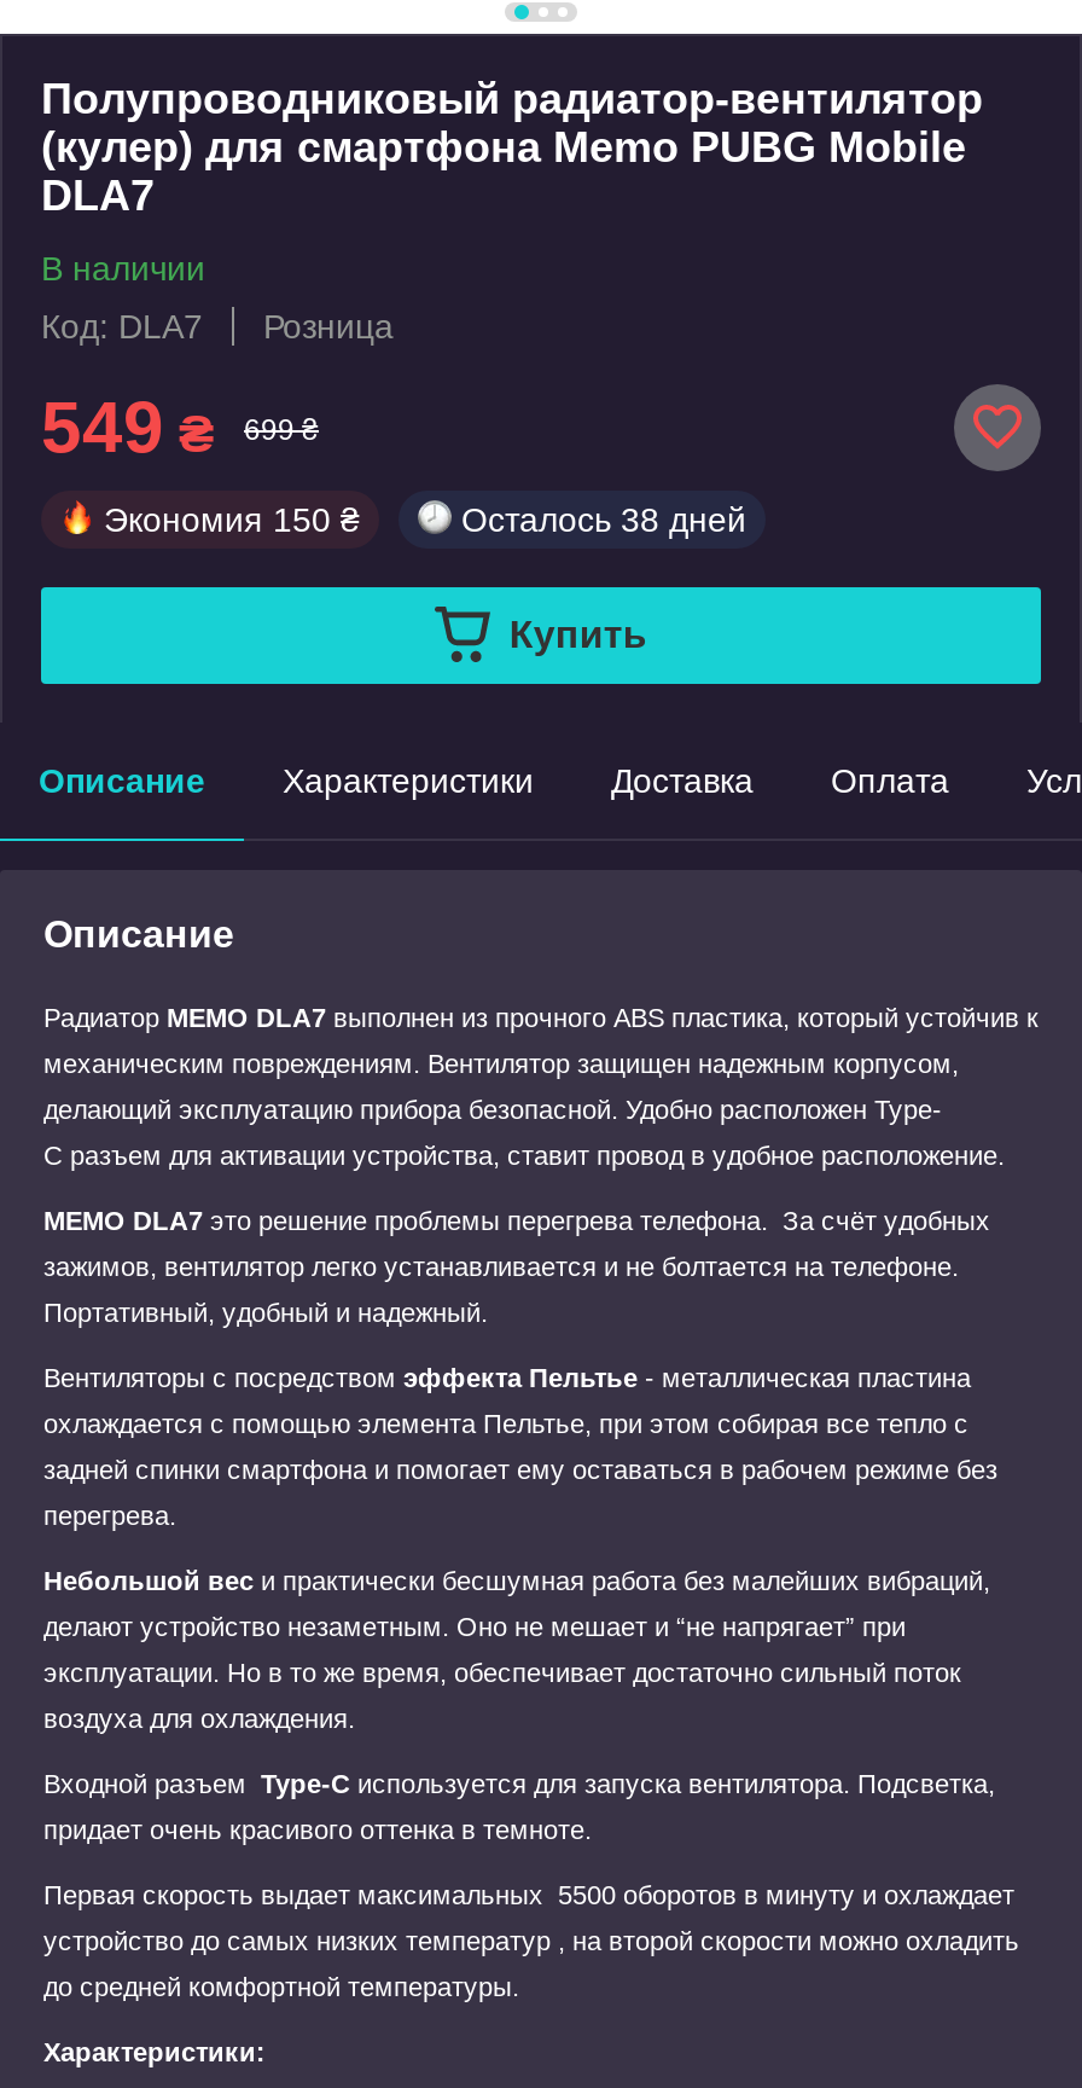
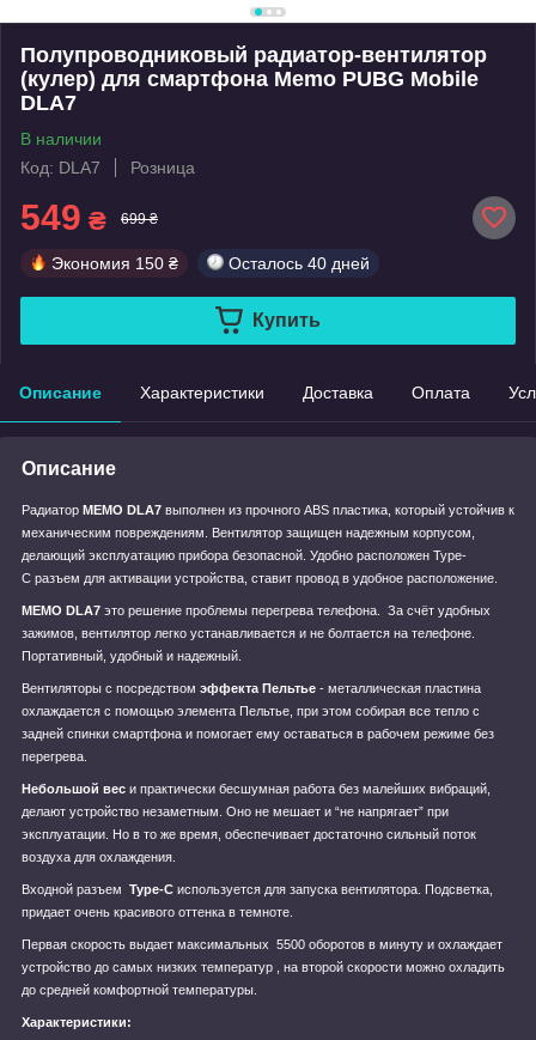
- Осталось 38 дней
+ Осталось 40 дней
